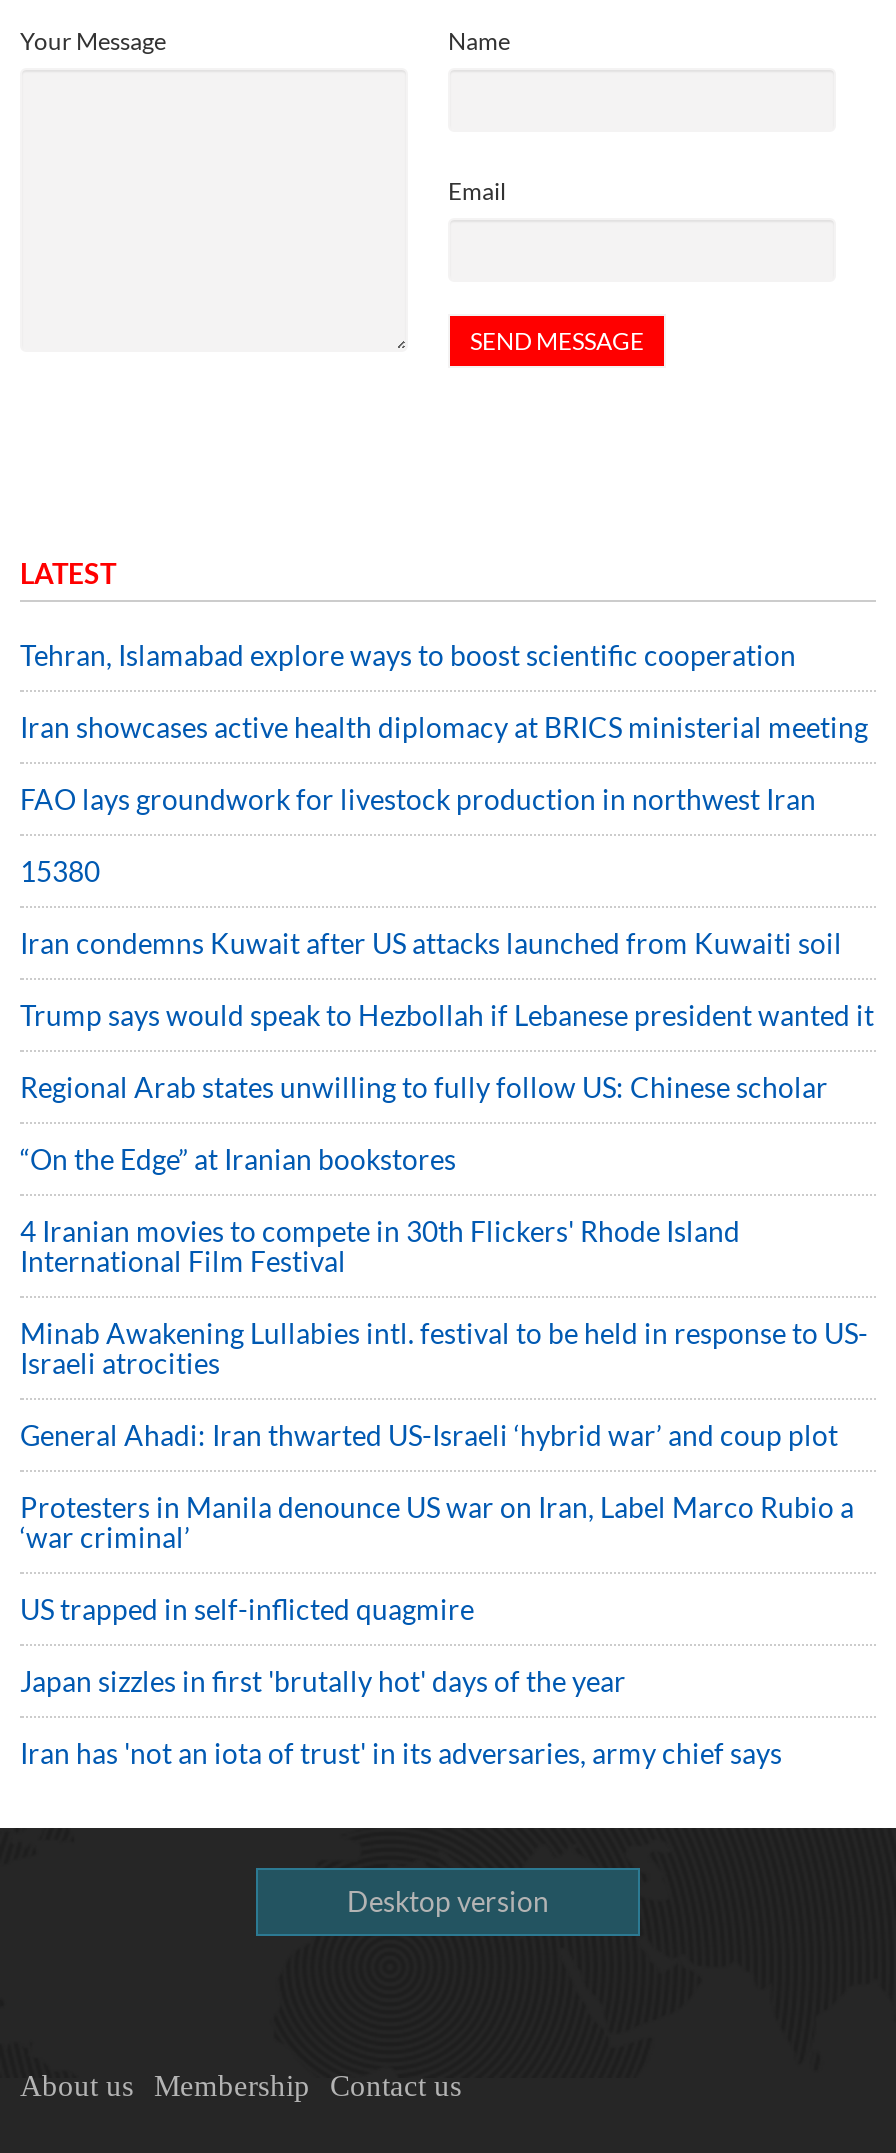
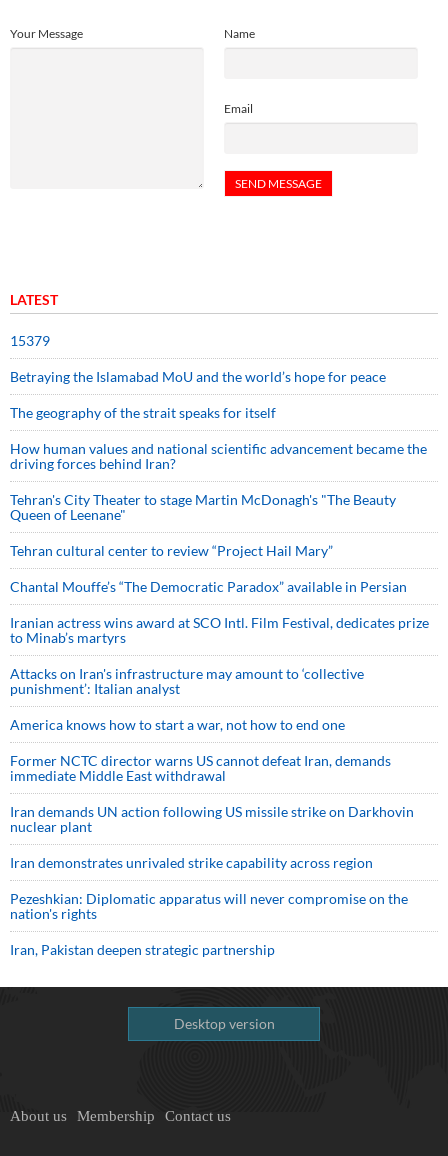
- Tehran, Islamabad explore ways to boost scientific cooperation
+ 15379

- Iran showcases active health diplomacy at BRICS ministerial meeting
+ Betraying the Islamabad MoU and the world’s hope for peace

- FAO lays groundwork for livestock production in northwest Iran
+ The geography of the strait speaks for itself

- 15380
+ How human values and national scientific advancement became the
+ driving forces behind Iran?

- Iran condemns Kuwait after US attacks launched from Kuwaiti soil
+ Tehran's City Theater to stage Martin McDonagh's "The Beauty
+ Queen of Leenane"

- Trump says would speak to Hezbollah if Lebanese president wanted it
+ Tehran cultural center to review “Project Hail Mary”

- Regional Arab states unwilling to fully follow US: Chinese scholar
+ Chantal Mouffe’s “The Democratic Paradox” available in Persian

- “On the Edge” at Iranian bookstores
+ Iranian actress wins award at SCO Intl. Film Festival, dedicates prize
+ to Minab’s martyrs

- 4 Iranian movies to compete in 30th Flickers' Rhode Island
- International Film Festival
+ Attacks on Iran's infrastructure may amount to ‘collective
+ punishment’: Italian analyst

- Minab Awakening Lullabies intl. festival to be held in response to US-
- Israeli atrocities
+ America knows how to start a war, not how to end one

- General Ahadi: Iran thwarted US-Israeli ‘hybrid war’ and coup plot
+ Former NCTC director warns US cannot defeat Iran, demands
+ immediate Middle East withdrawal

- Protesters in Manila denounce US war on Iran, Label Marco Rubio a
- ‘war criminal’
+ Iran demands UN action following US missile strike on Darkhovin
+ nuclear plant

- US trapped in self-inflicted quagmire
+ Iran demonstrates unrivaled strike capability across region

- Japan sizzles in first 'brutally hot' days of the year
+ Pezeshkian: Diplomatic apparatus will never compromise on the
+ nation's rights

- Iran has 'not an iota of trust' in its adversaries, army chief says
+ Iran, Pakistan deepen strategic partnership
